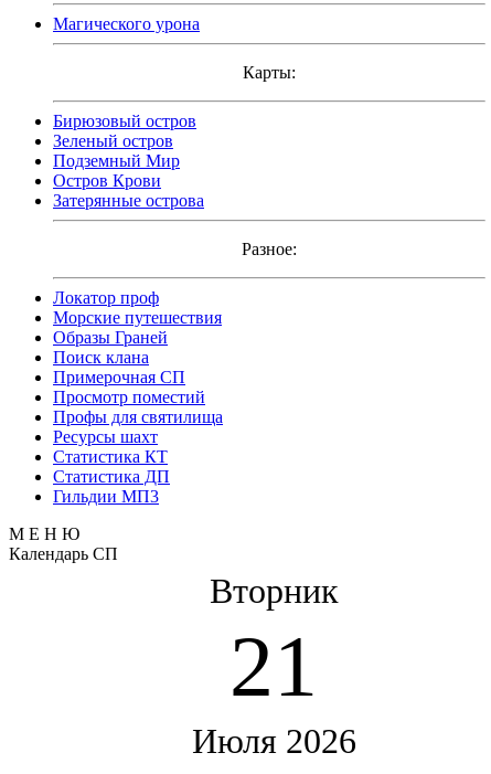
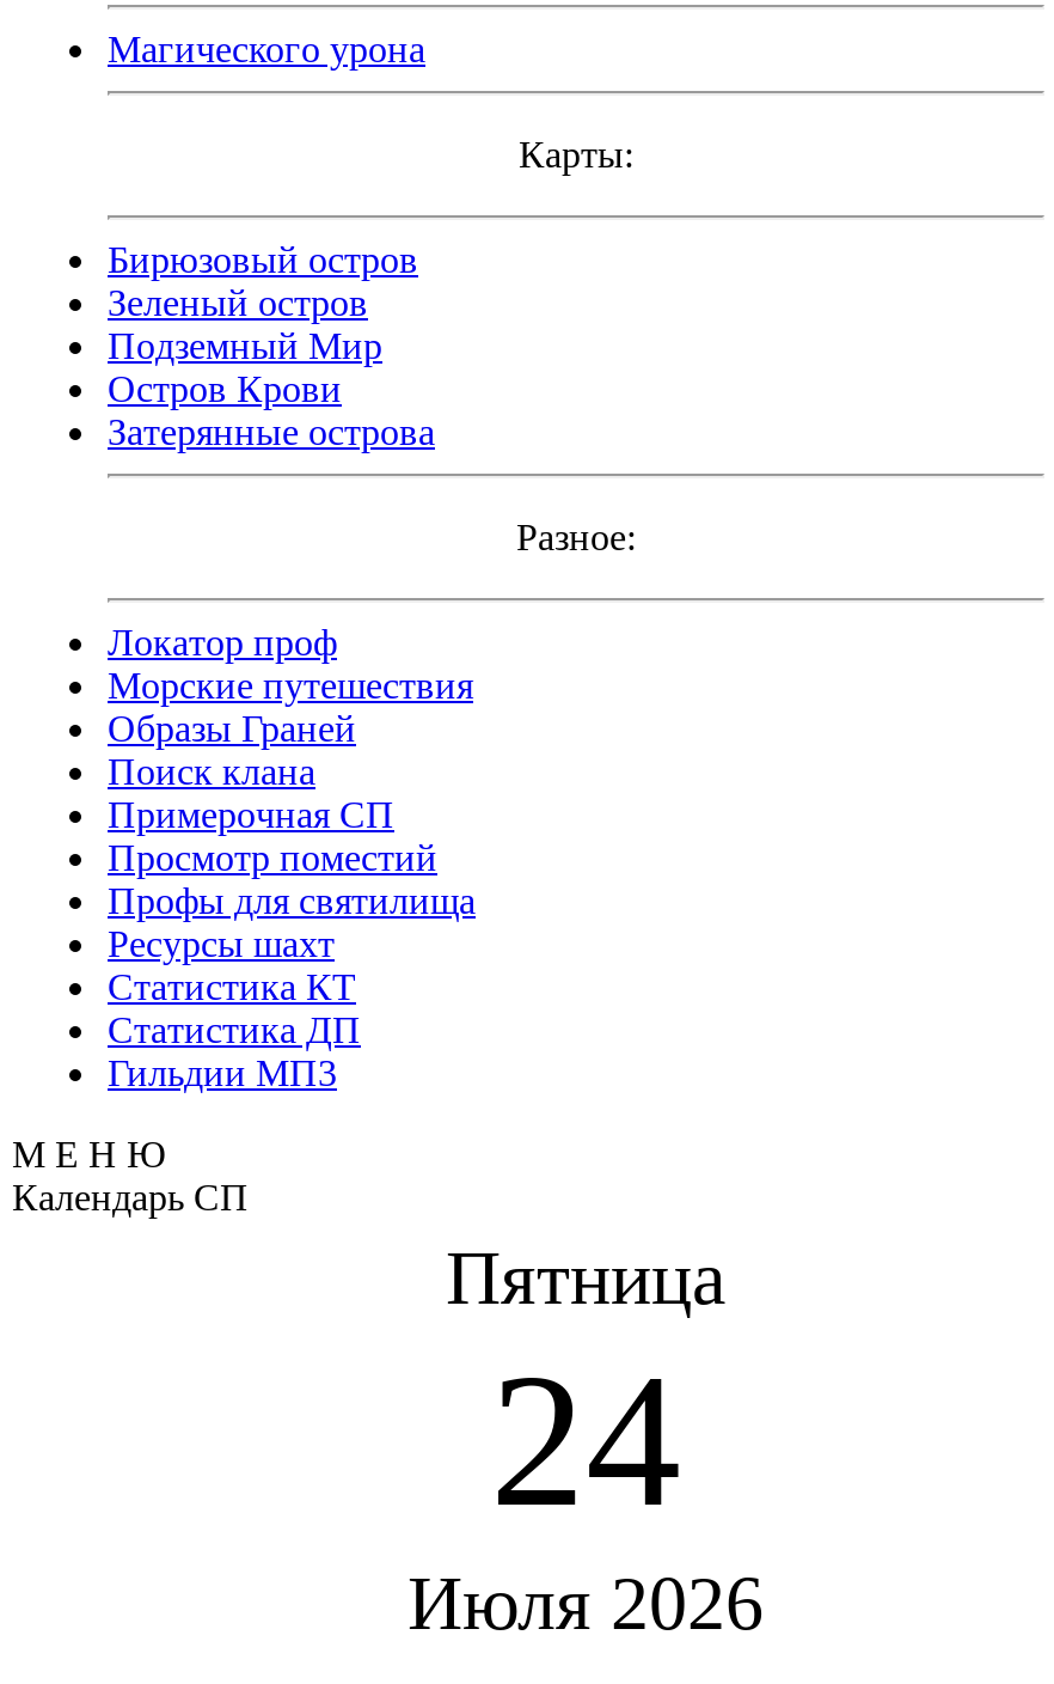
- Вторник
- 21
+ Пятница
+ 24
